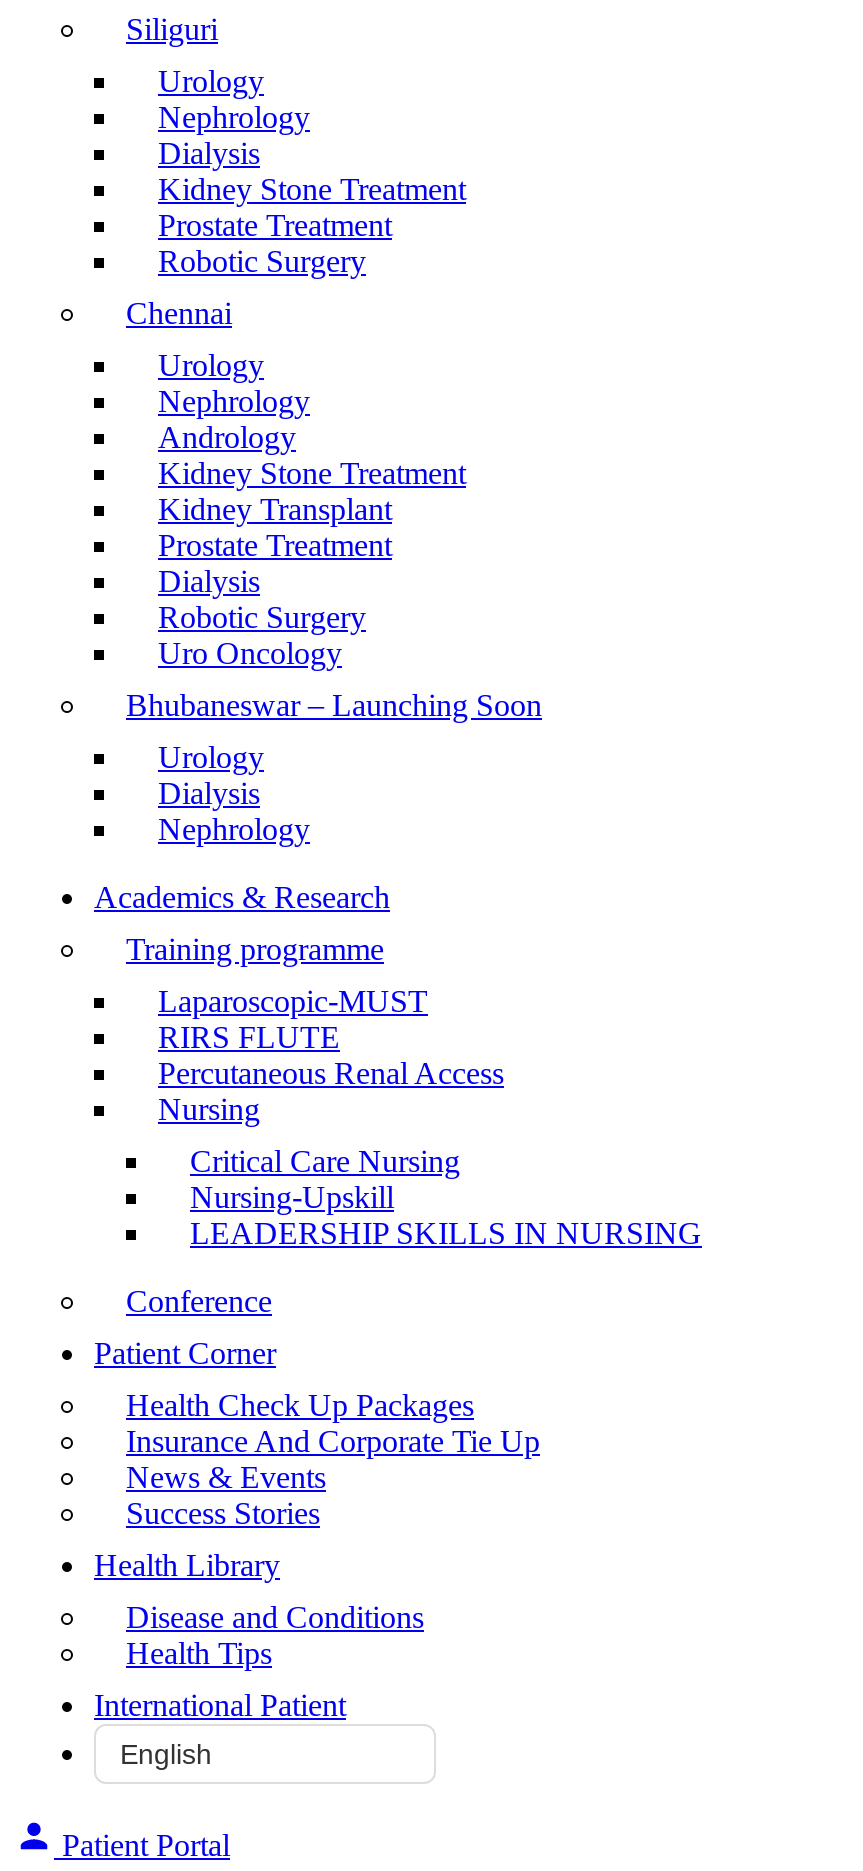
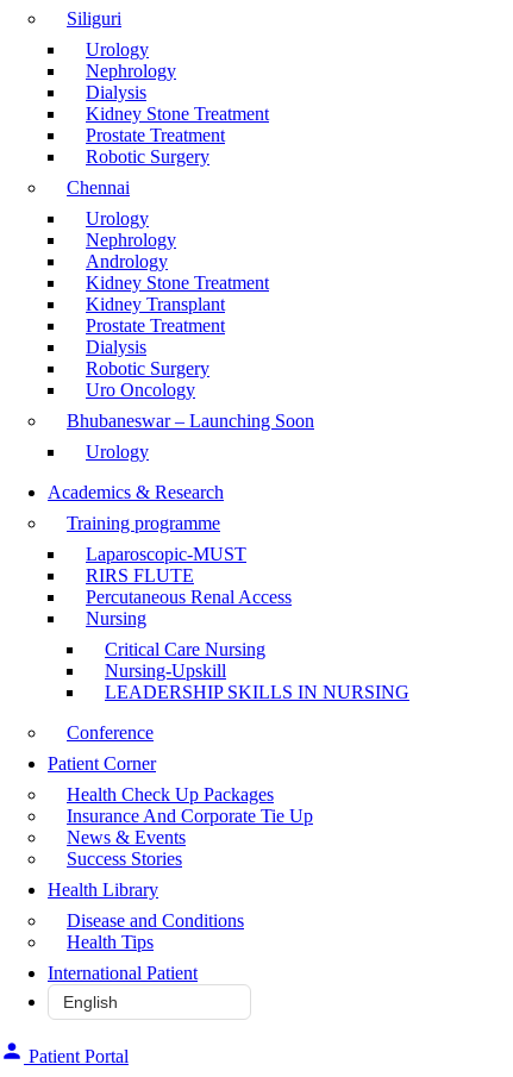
- Dialysis
- Nephrology
